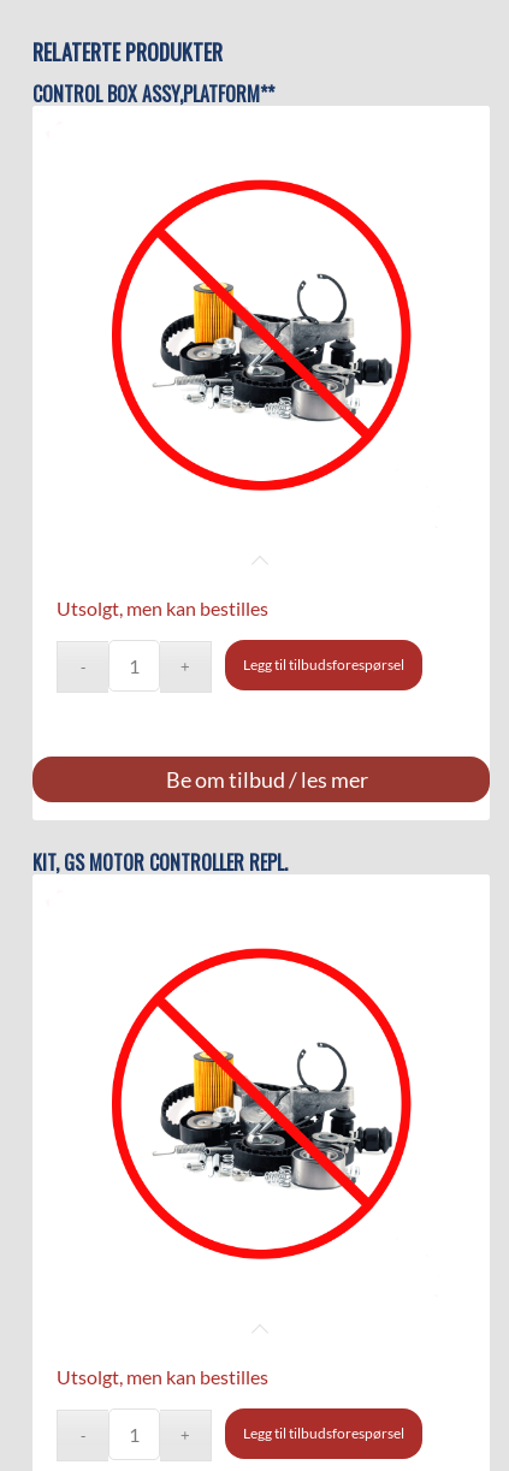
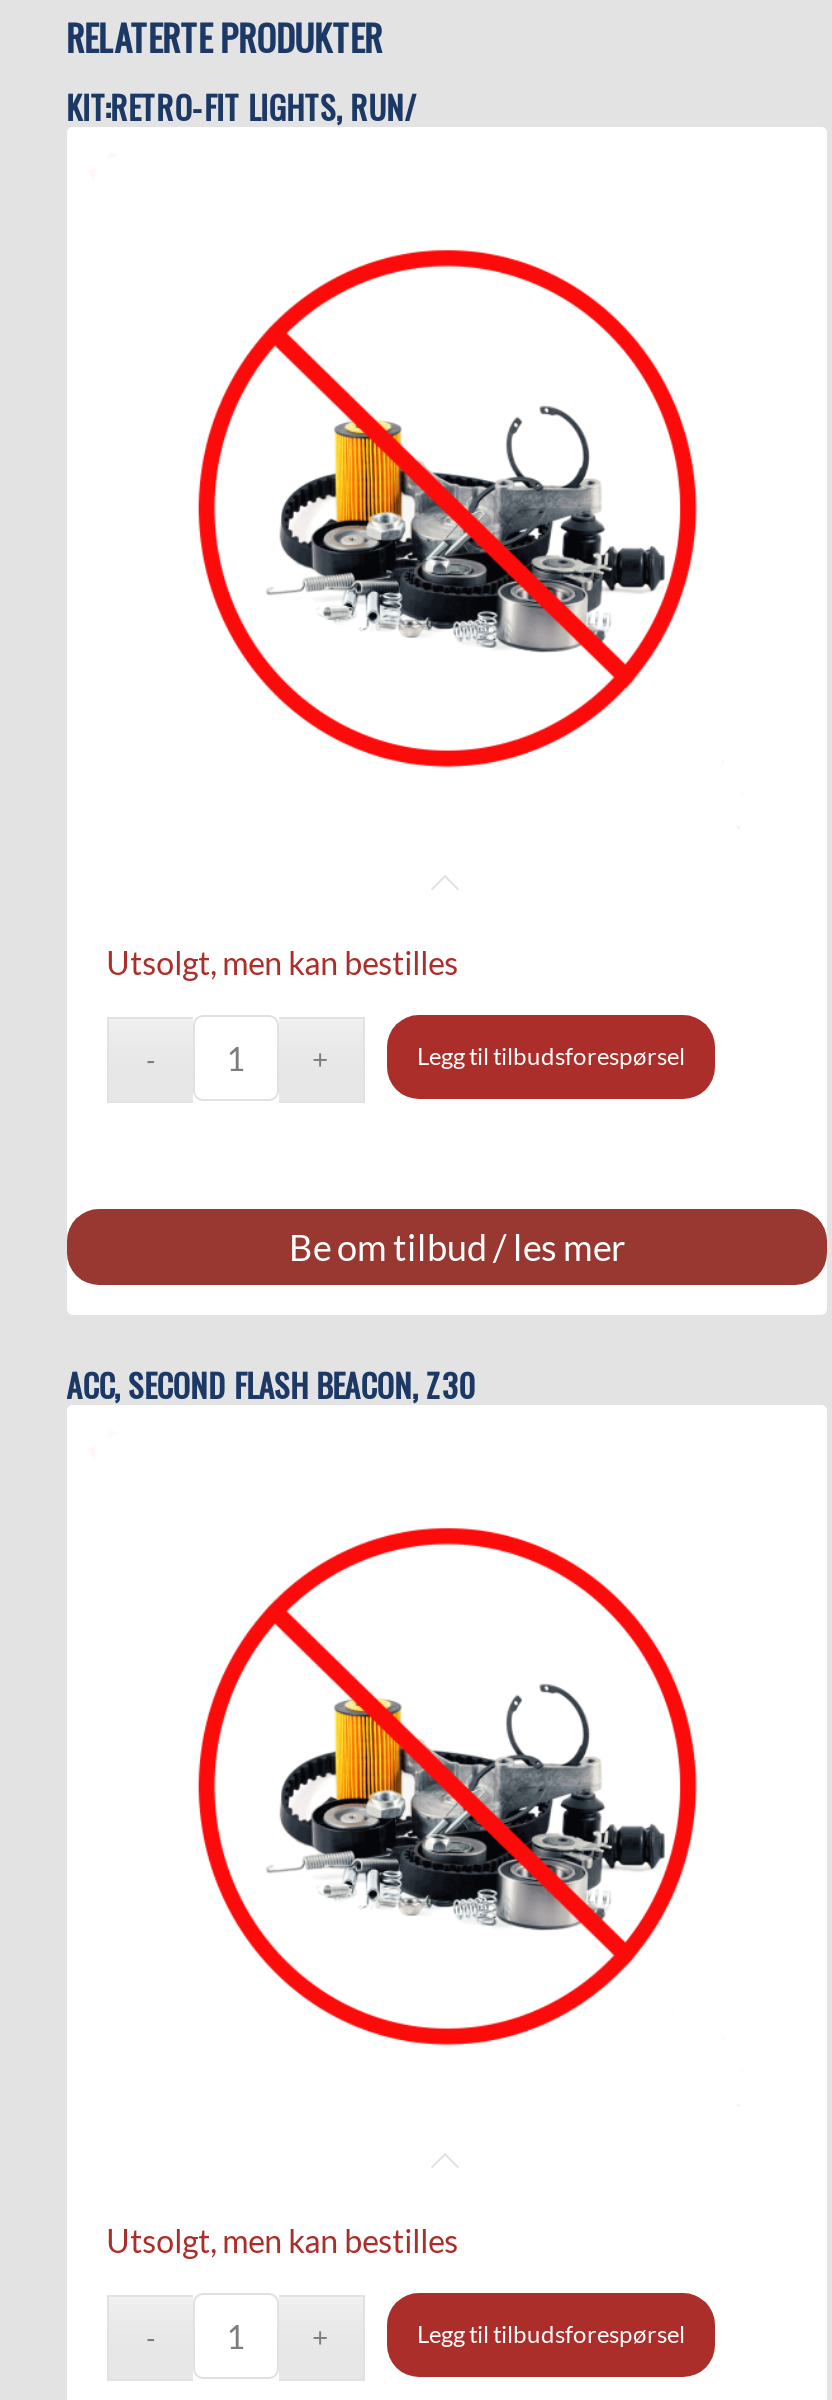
- CONTROL BOX ASSY,PLATFORM**
+ KIT:RETRO-FIT LIGHTS, RUN/

- KIT, GS MOTOR CONTROLLER REPL.
+ ACC, SECOND FLASH BEACON, Z30
